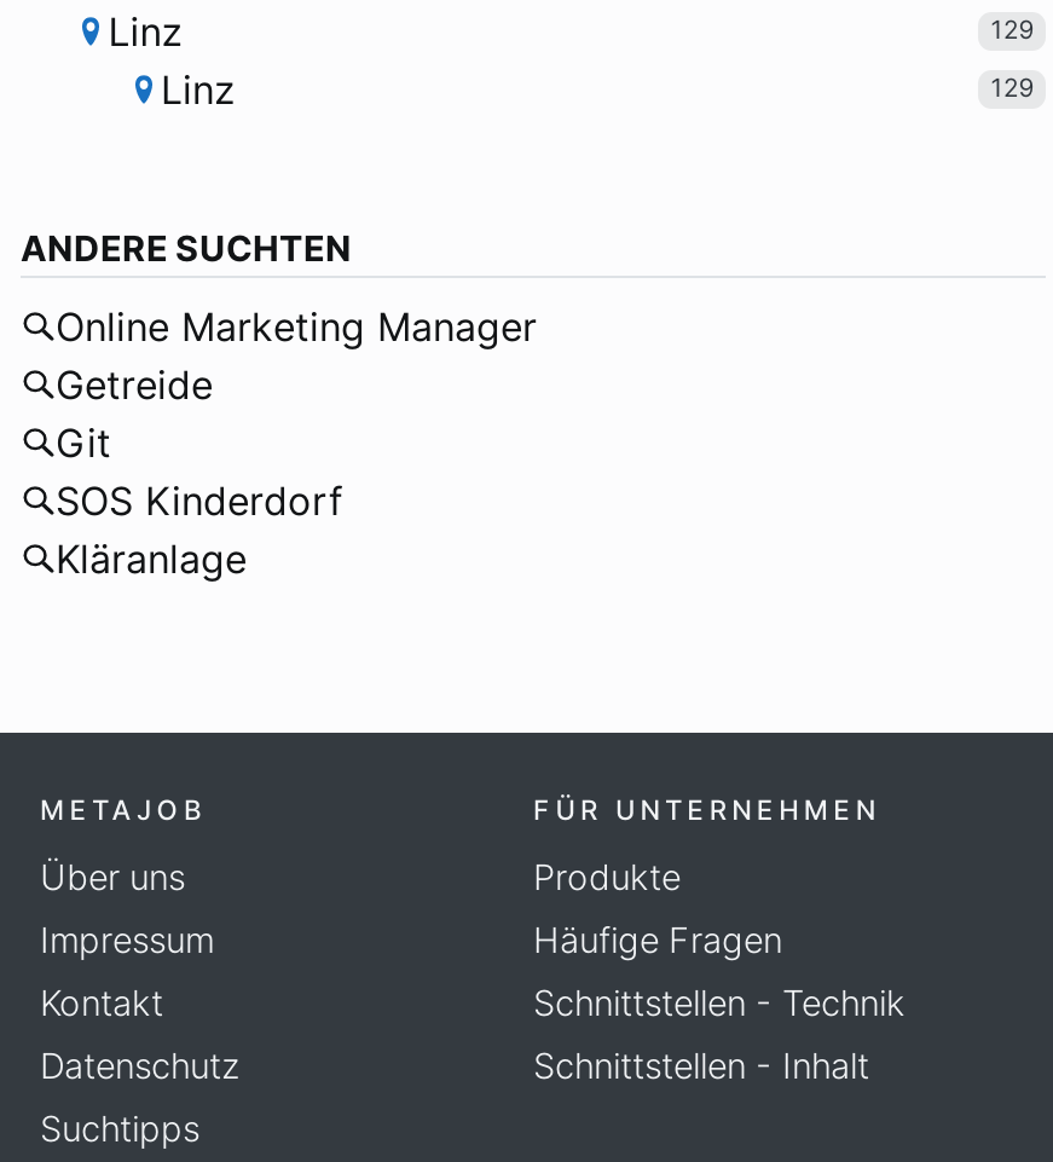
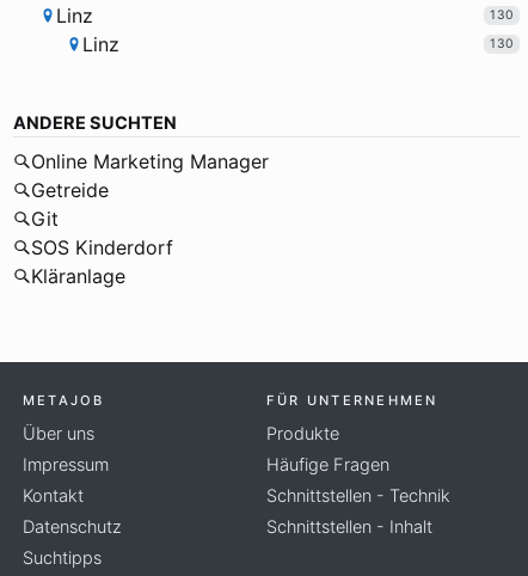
- 129
+ 130

- 129
+ 130
